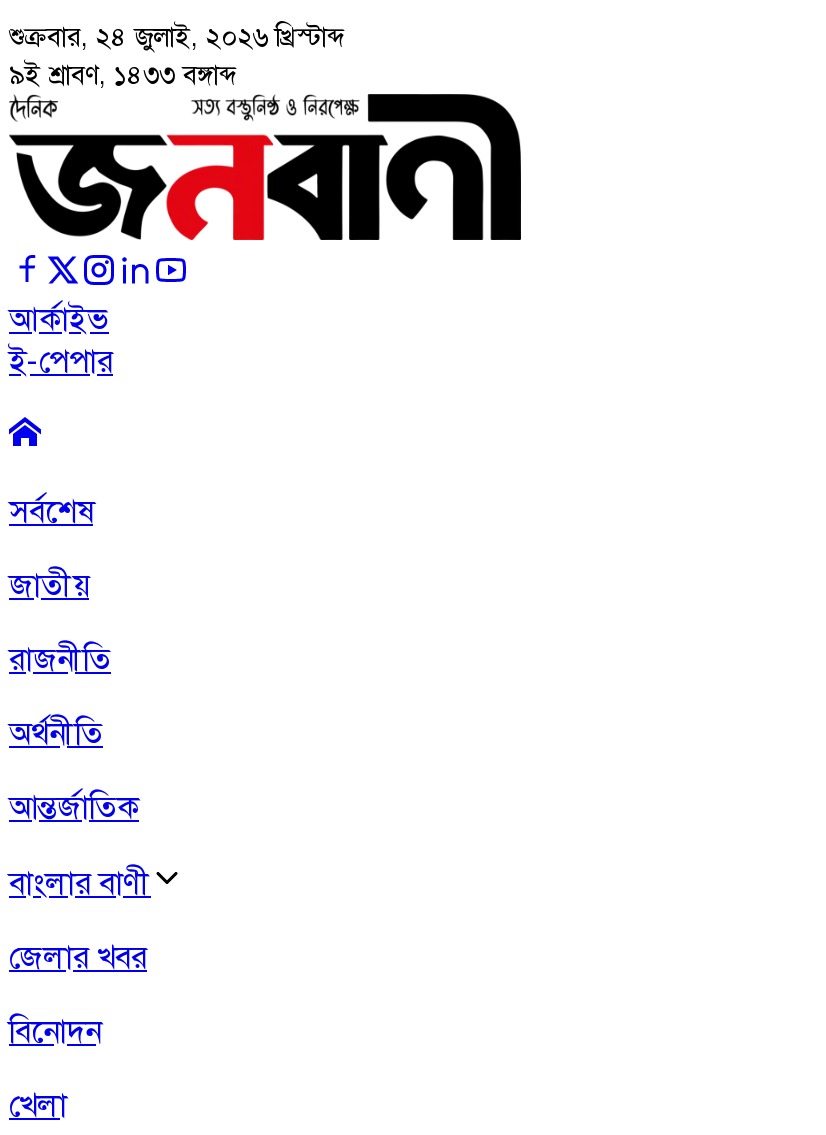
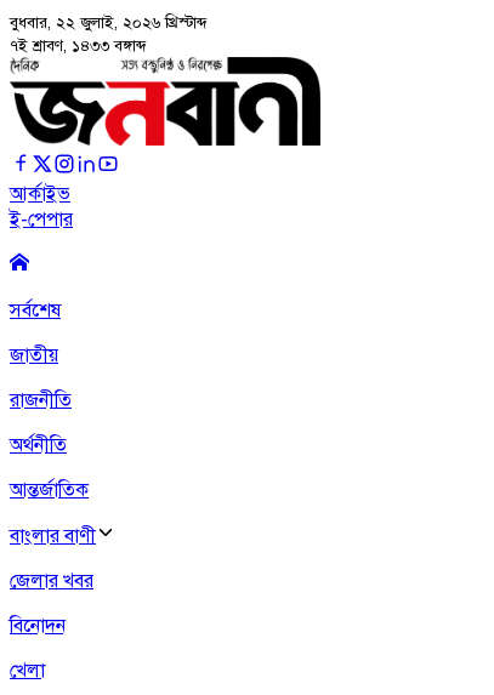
- শুক্রবার, ২৪ জুলাই, ২০২৬ খ্রিস্টাব্দ
+ বুধবার, ২২ জুলাই, ২০২৬ খ্রিস্টাব্দ

- ৯ই শ্রাবণ, ১৪৩৩ বঙ্গাব্দ
+ ৭ই শ্রাবণ, ১৪৩৩ বঙ্গাব্দ
